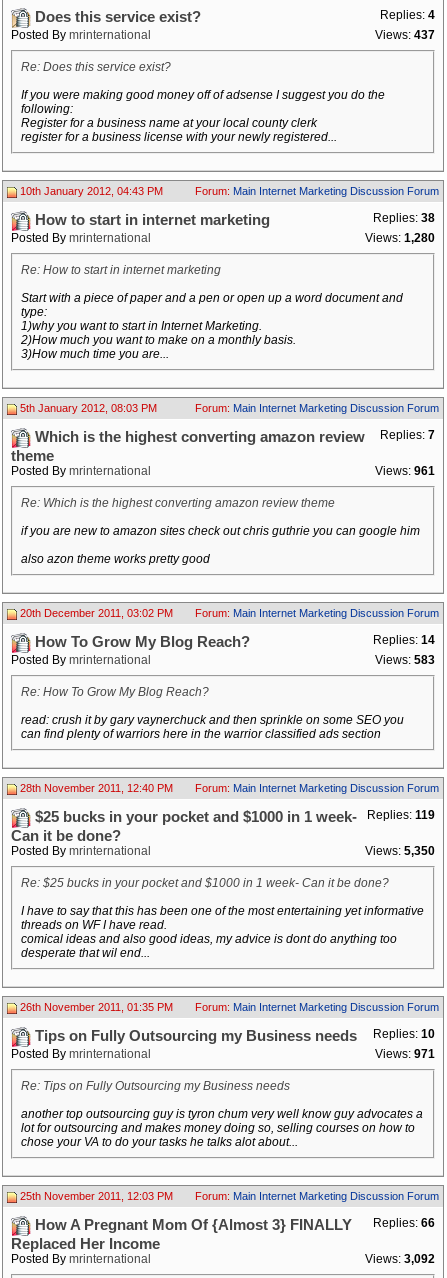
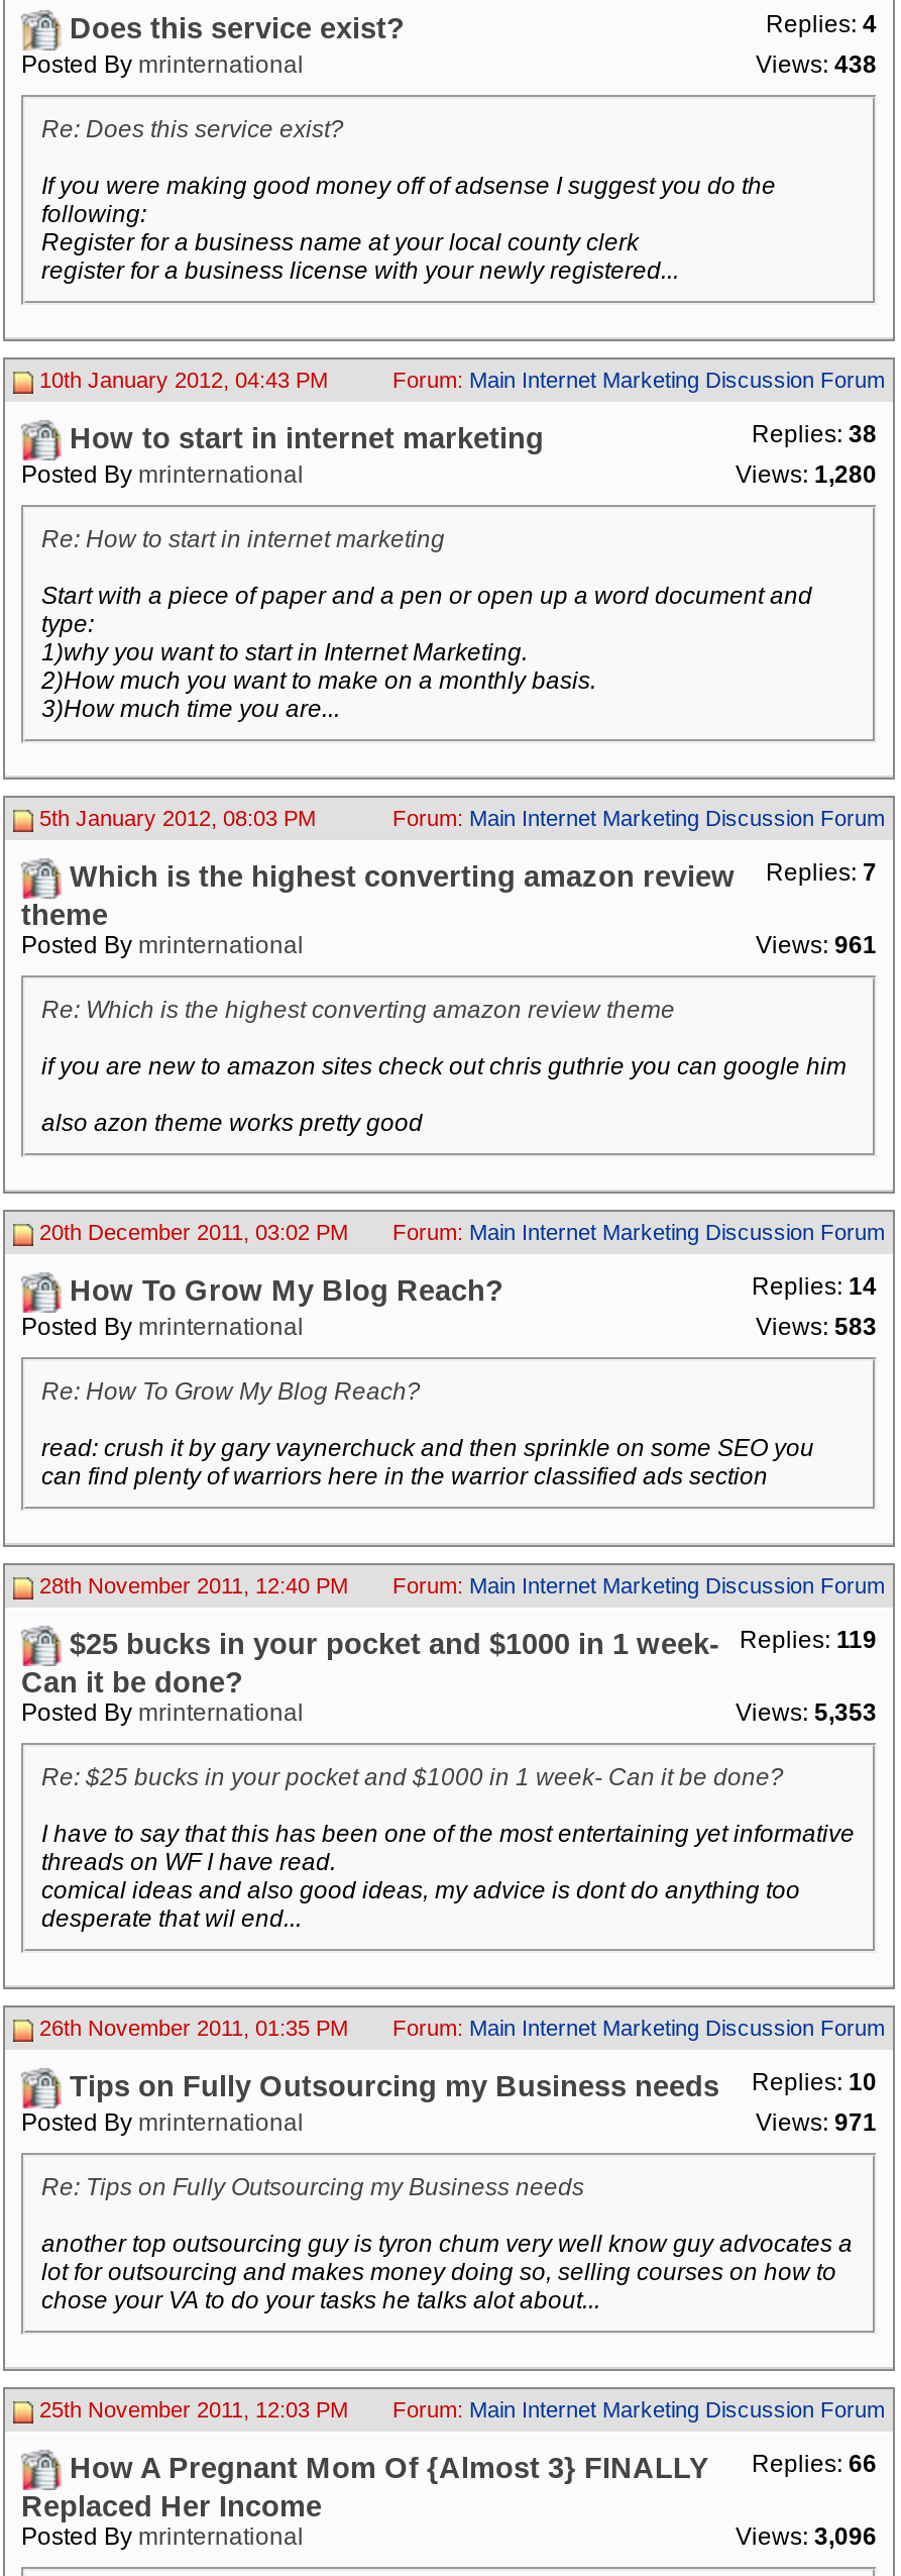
- Views: 437
+ Views: 438

- Views: 5,350
+ Views: 5,353

- Views: 3,092
+ Views: 3,096
